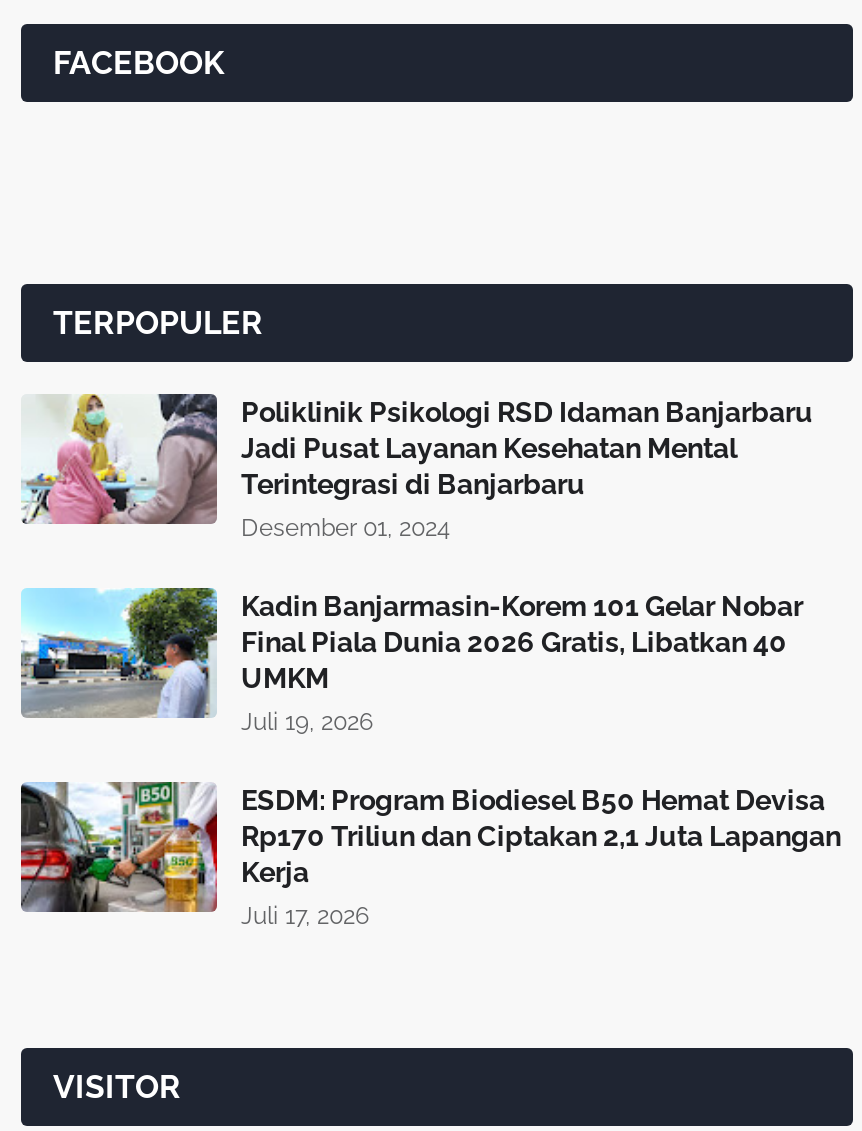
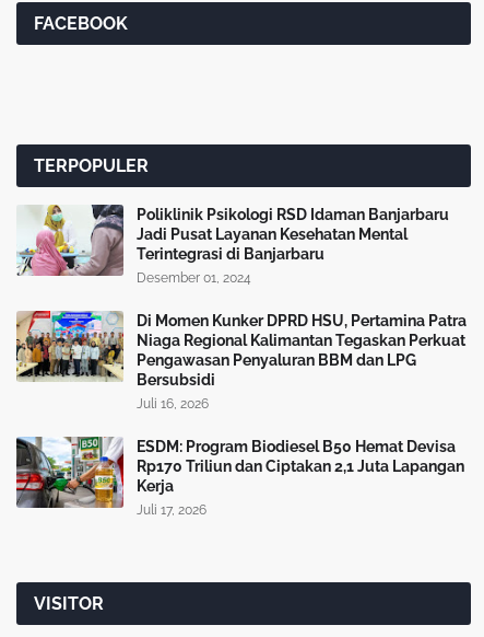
- [image]
- Kadin Banjarmasin-Korem 101 Gelar Nobar
- Final Piala Dunia 2026 Gratis, Libatkan 40
- UMKM
- Juli 19, 2026
+ [image]
+ Di Momen Kunker DPRD HSU, Pertamina Patra
+ Niaga Regional Kalimantan Tegaskan Perkuat
+ Pengawasan Penyaluran BBM dan LPG
+ Bersubsidi
+ Juli 16, 2026
